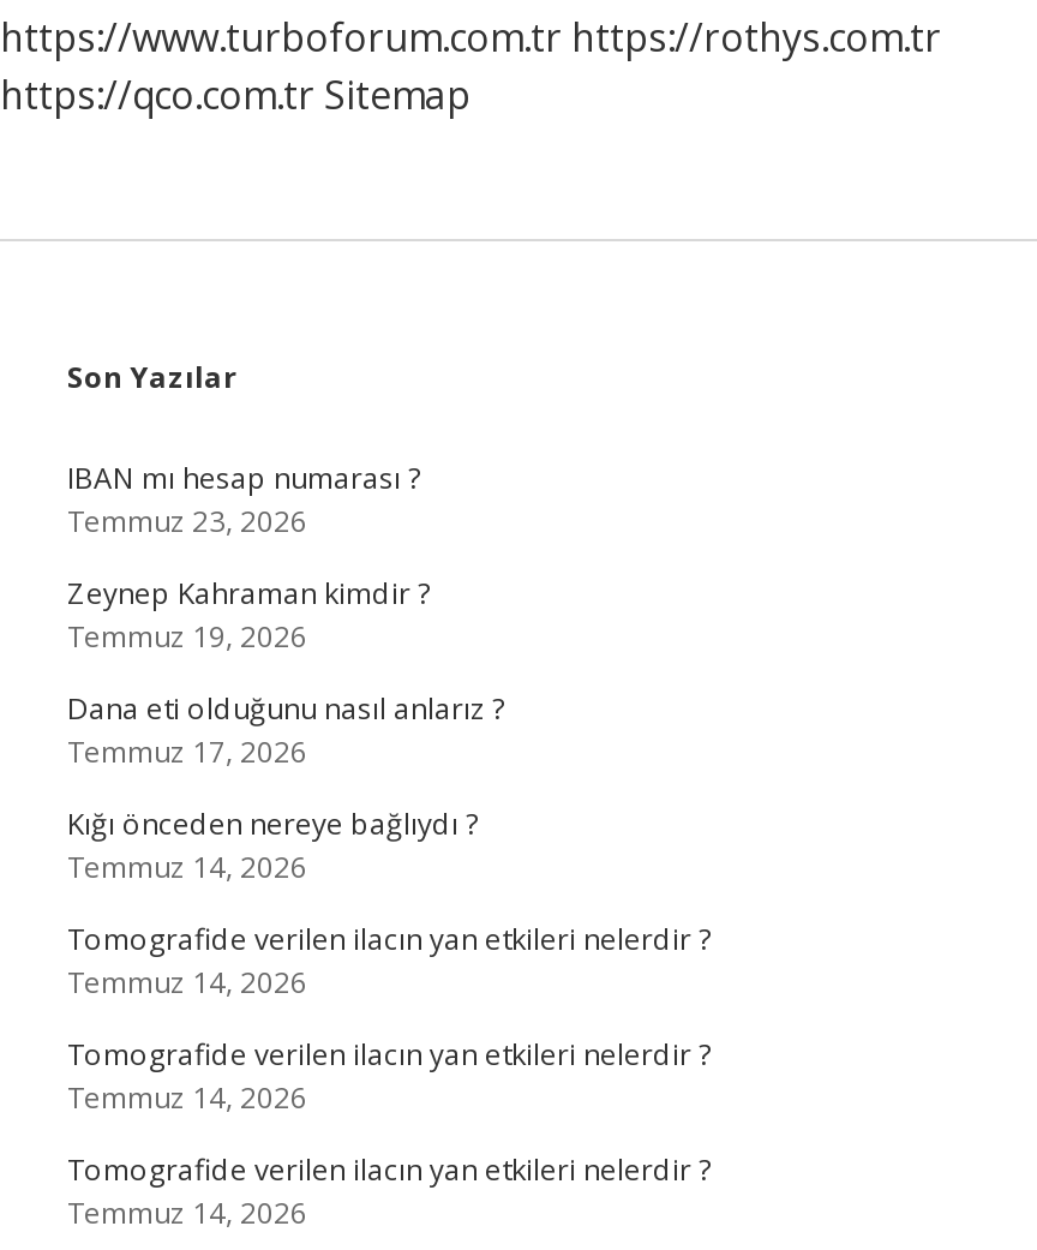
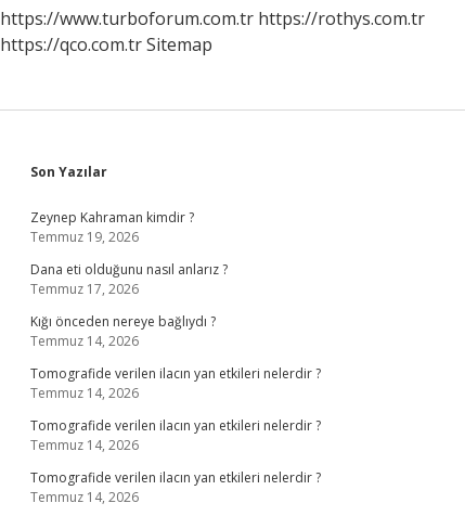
- IBAN mı hesap numarası ?
- Temmuz 23, 2026
